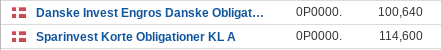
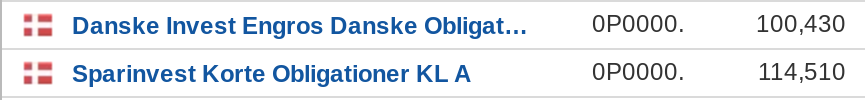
- 100,640
+ 100,430

- 114,600
+ 114,510
